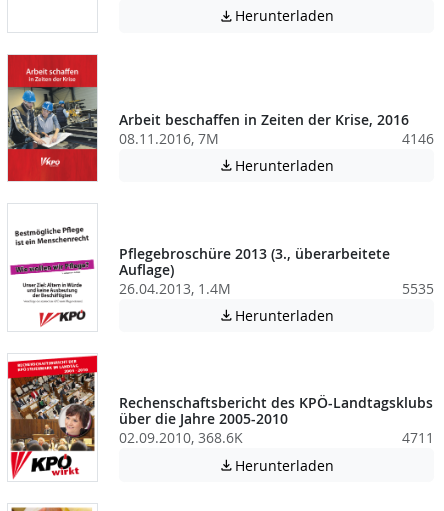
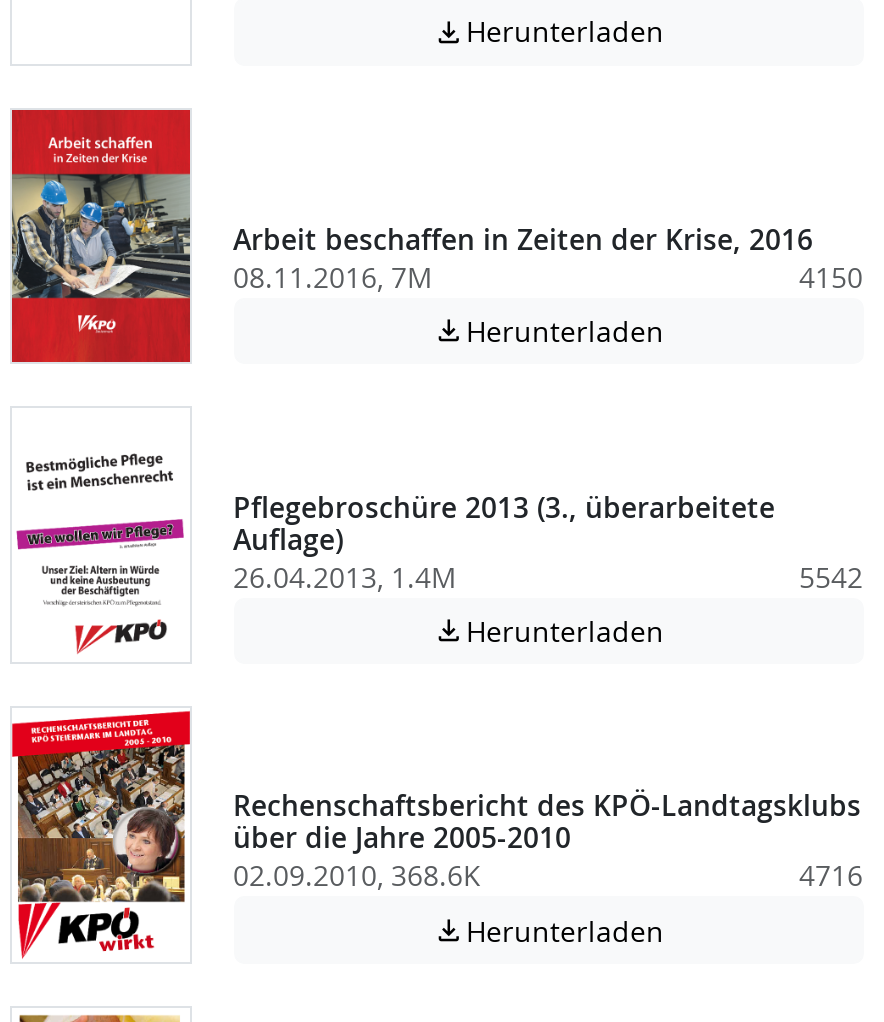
- 4146
+ 4150

- 5535
+ 5542

- 4711
+ 4716
